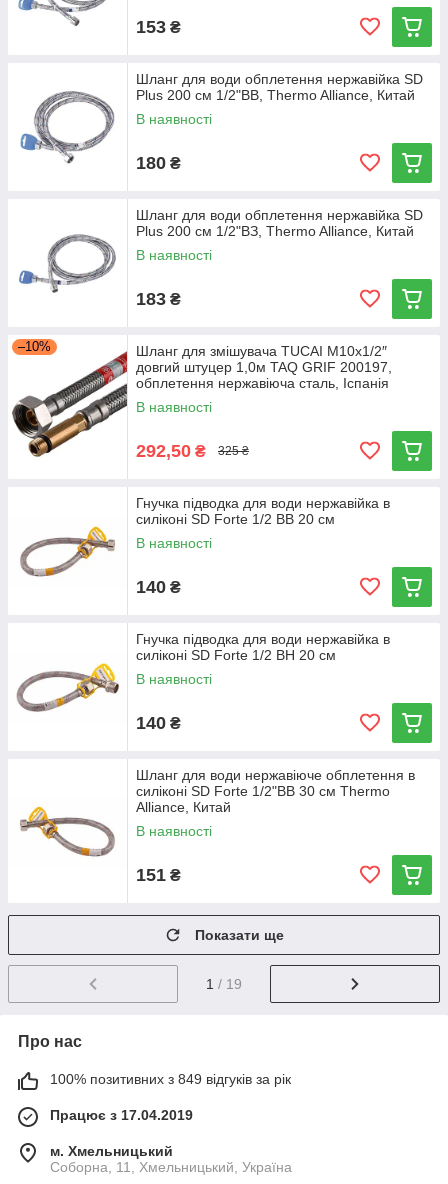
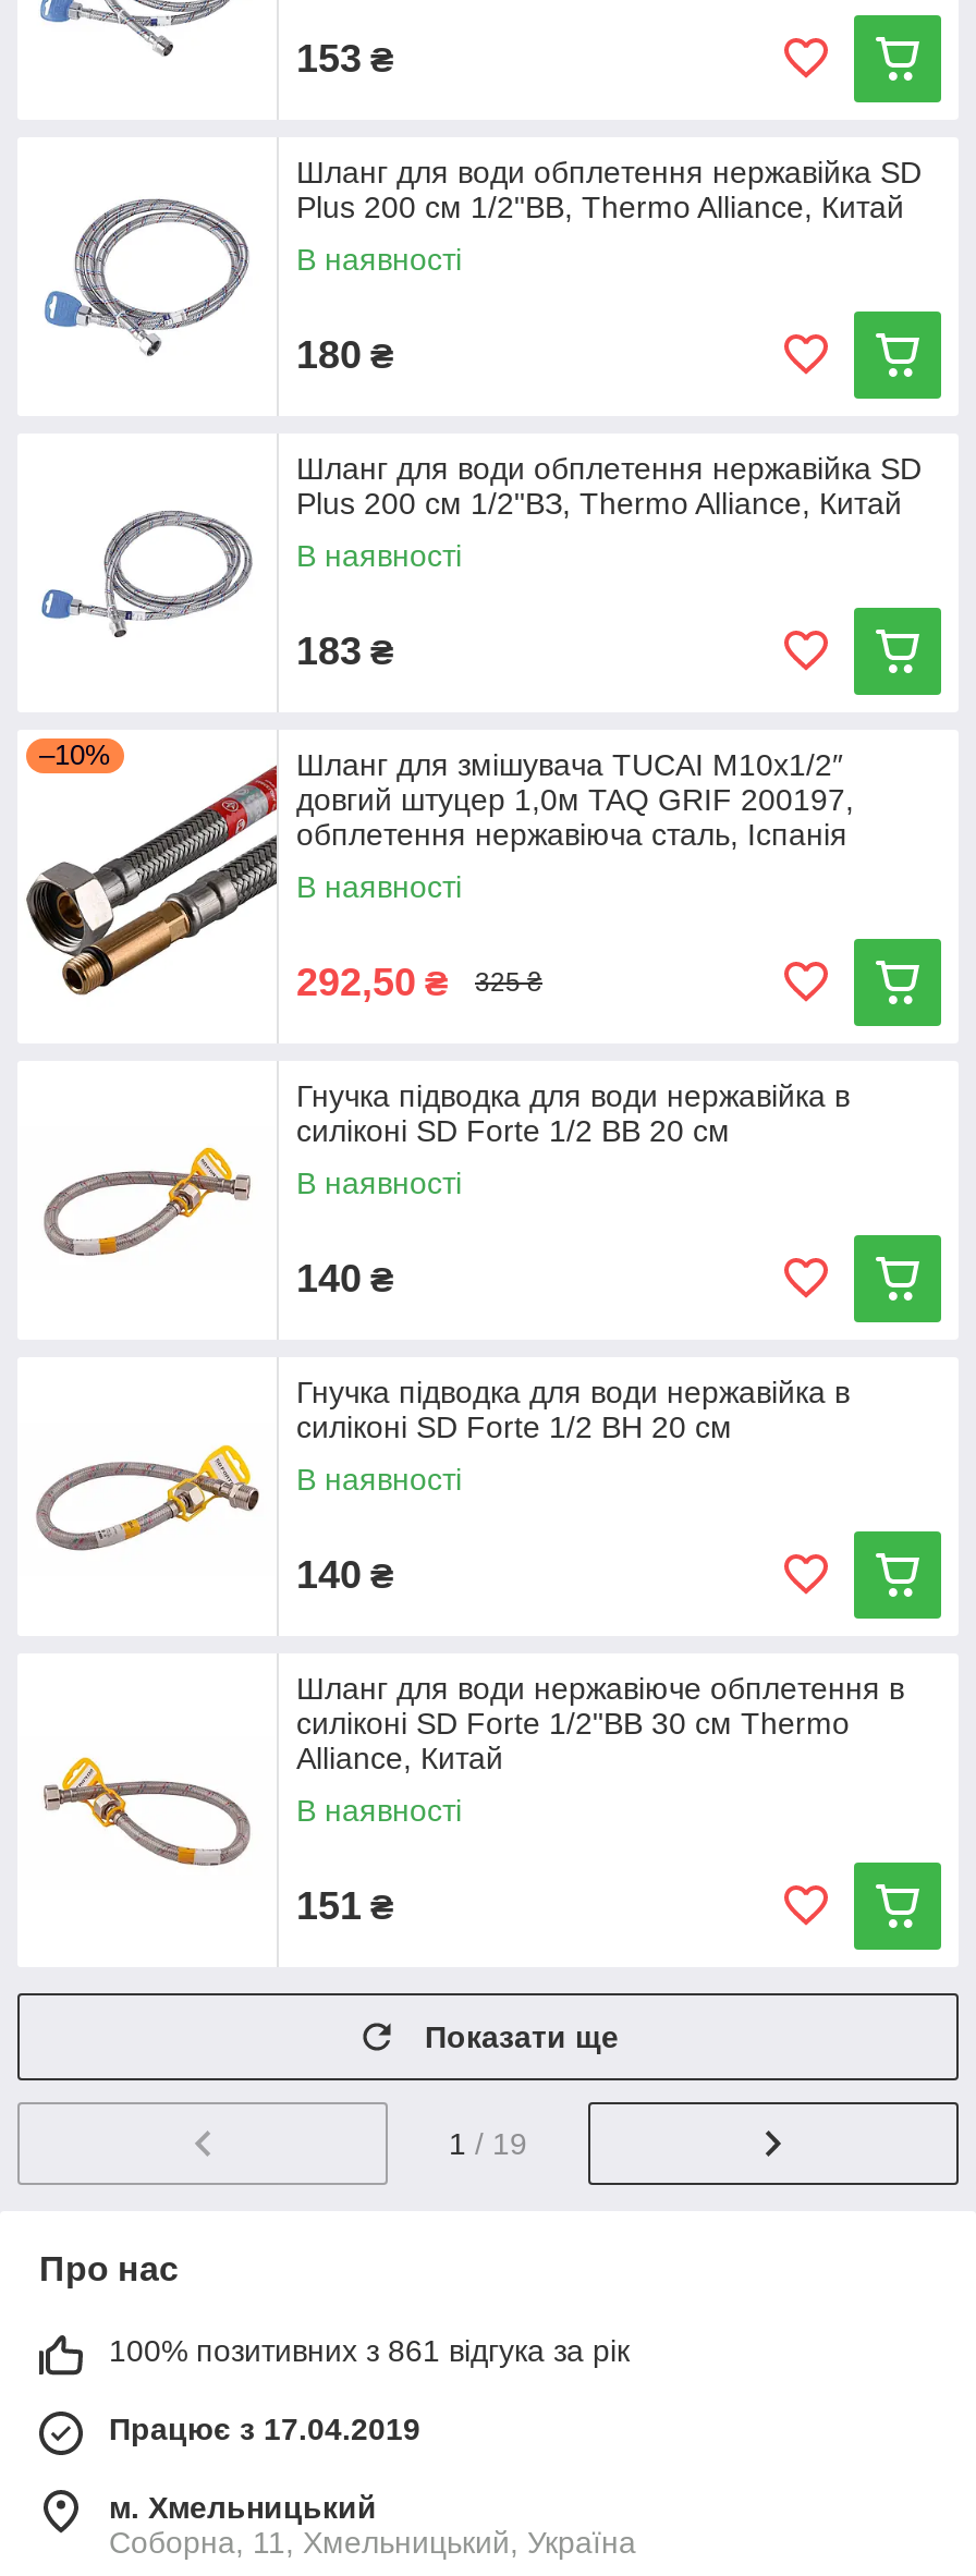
- 100% позитивних з 849 відгуків за рік
+ 100% позитивних з 861 відгука за рік
